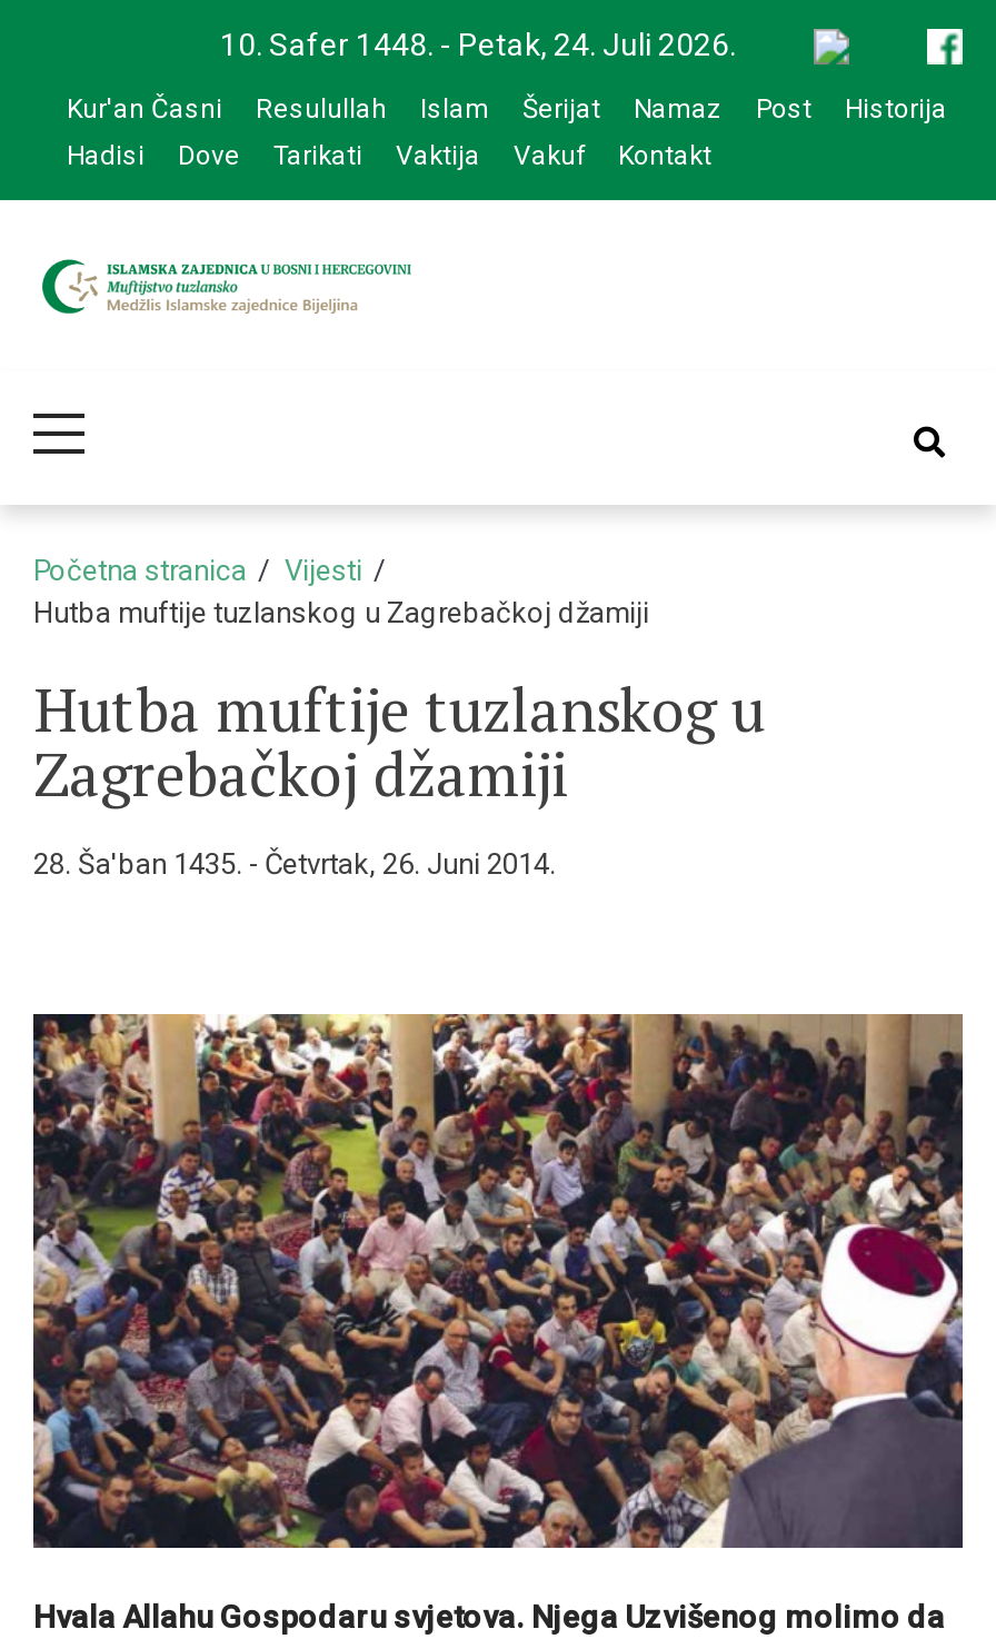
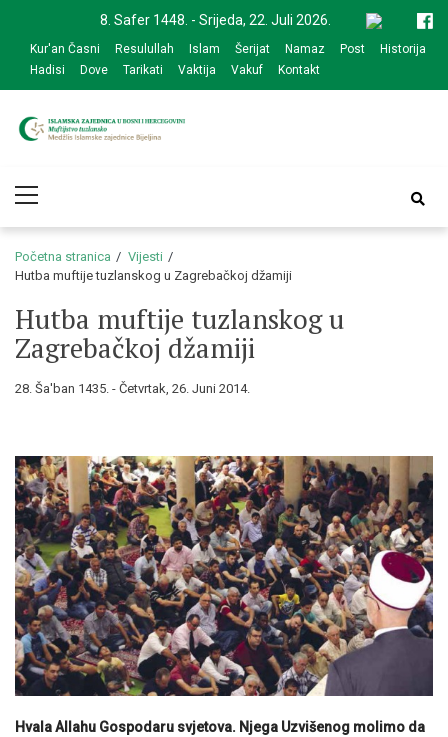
- 10. Safer 1448. - Petak, 24. Juli 2026.
+ 8. Safer 1448. - Srijeda, 22. Juli 2026.
